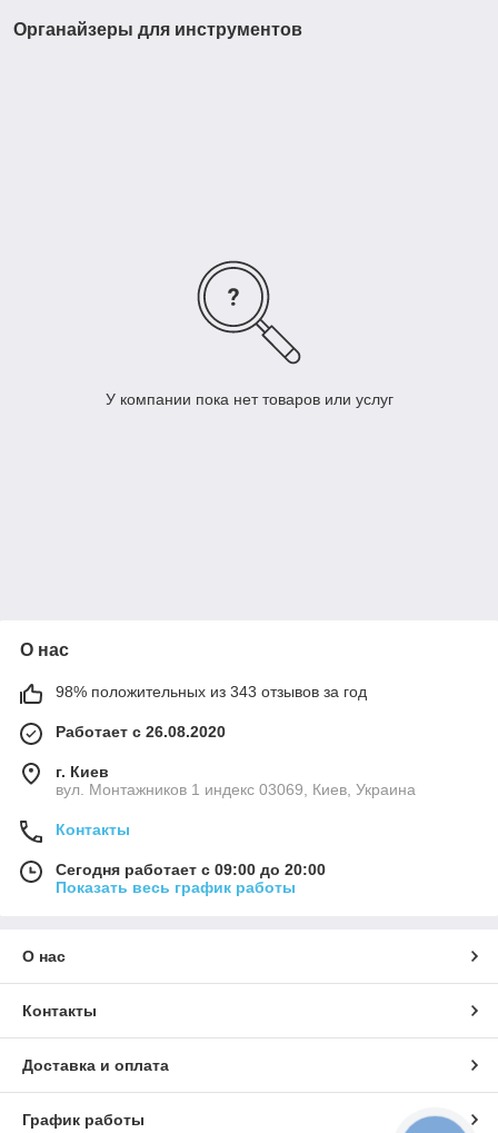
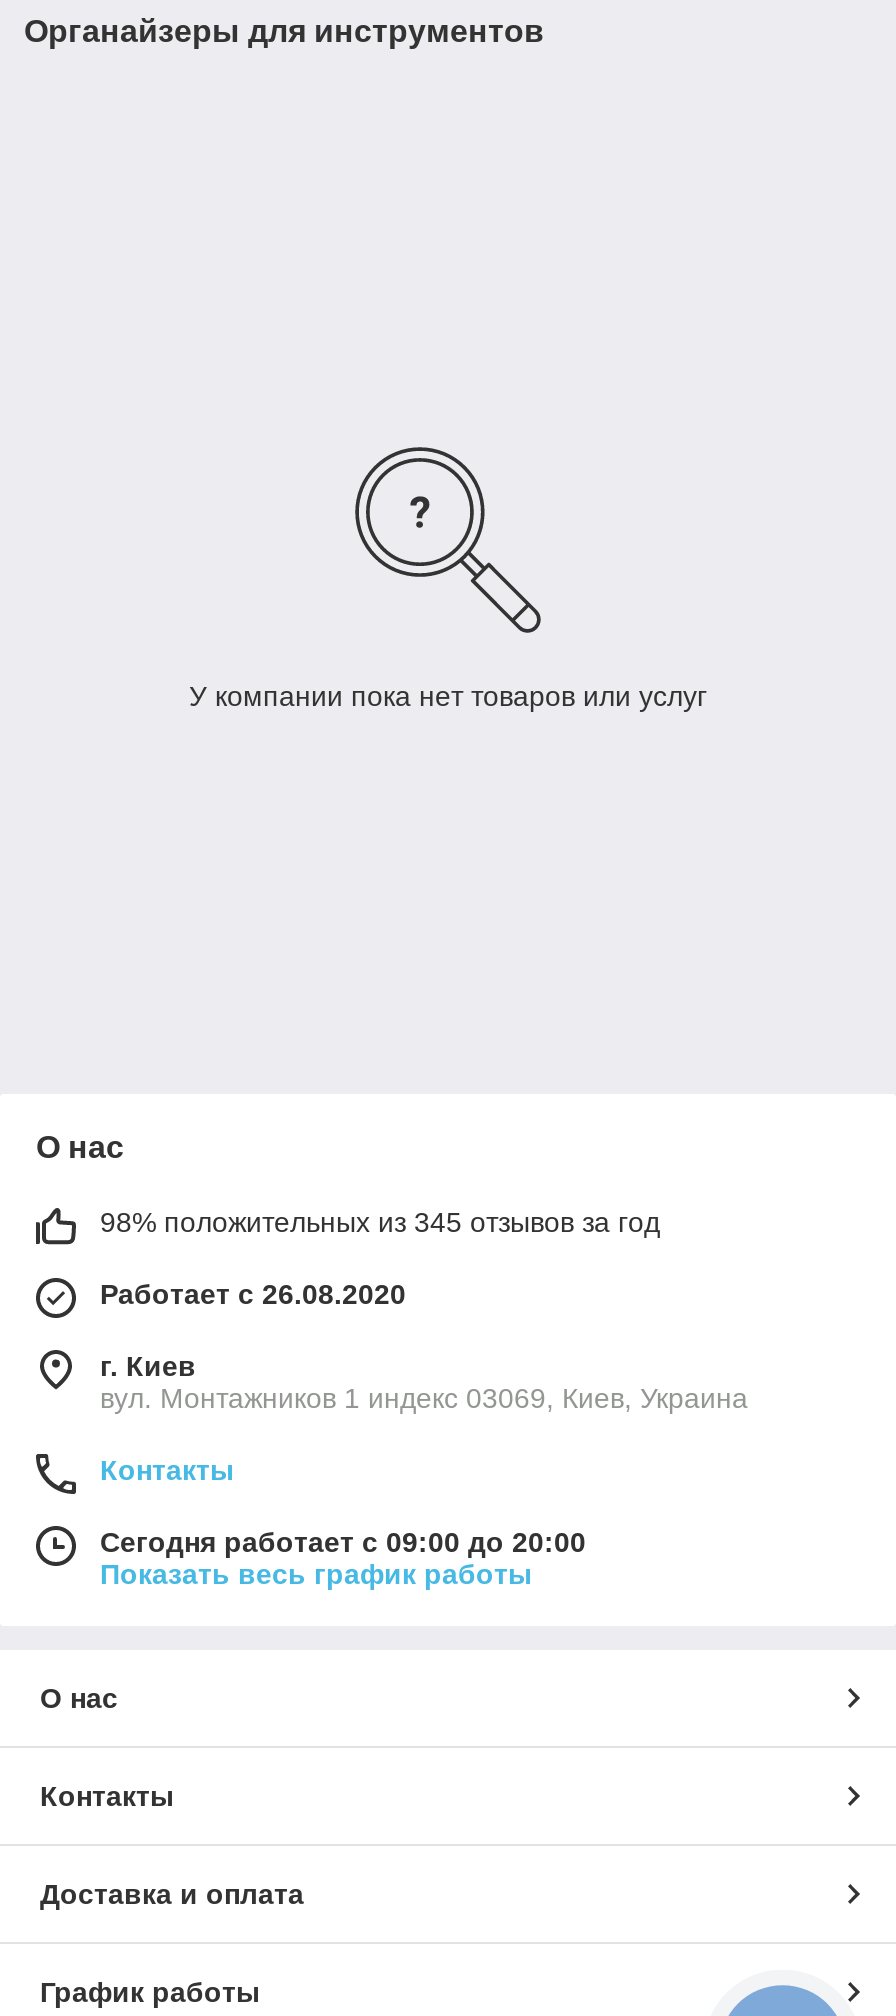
- 98% положительных из 343 отзывов за год
+ 98% положительных из 345 отзывов за год
